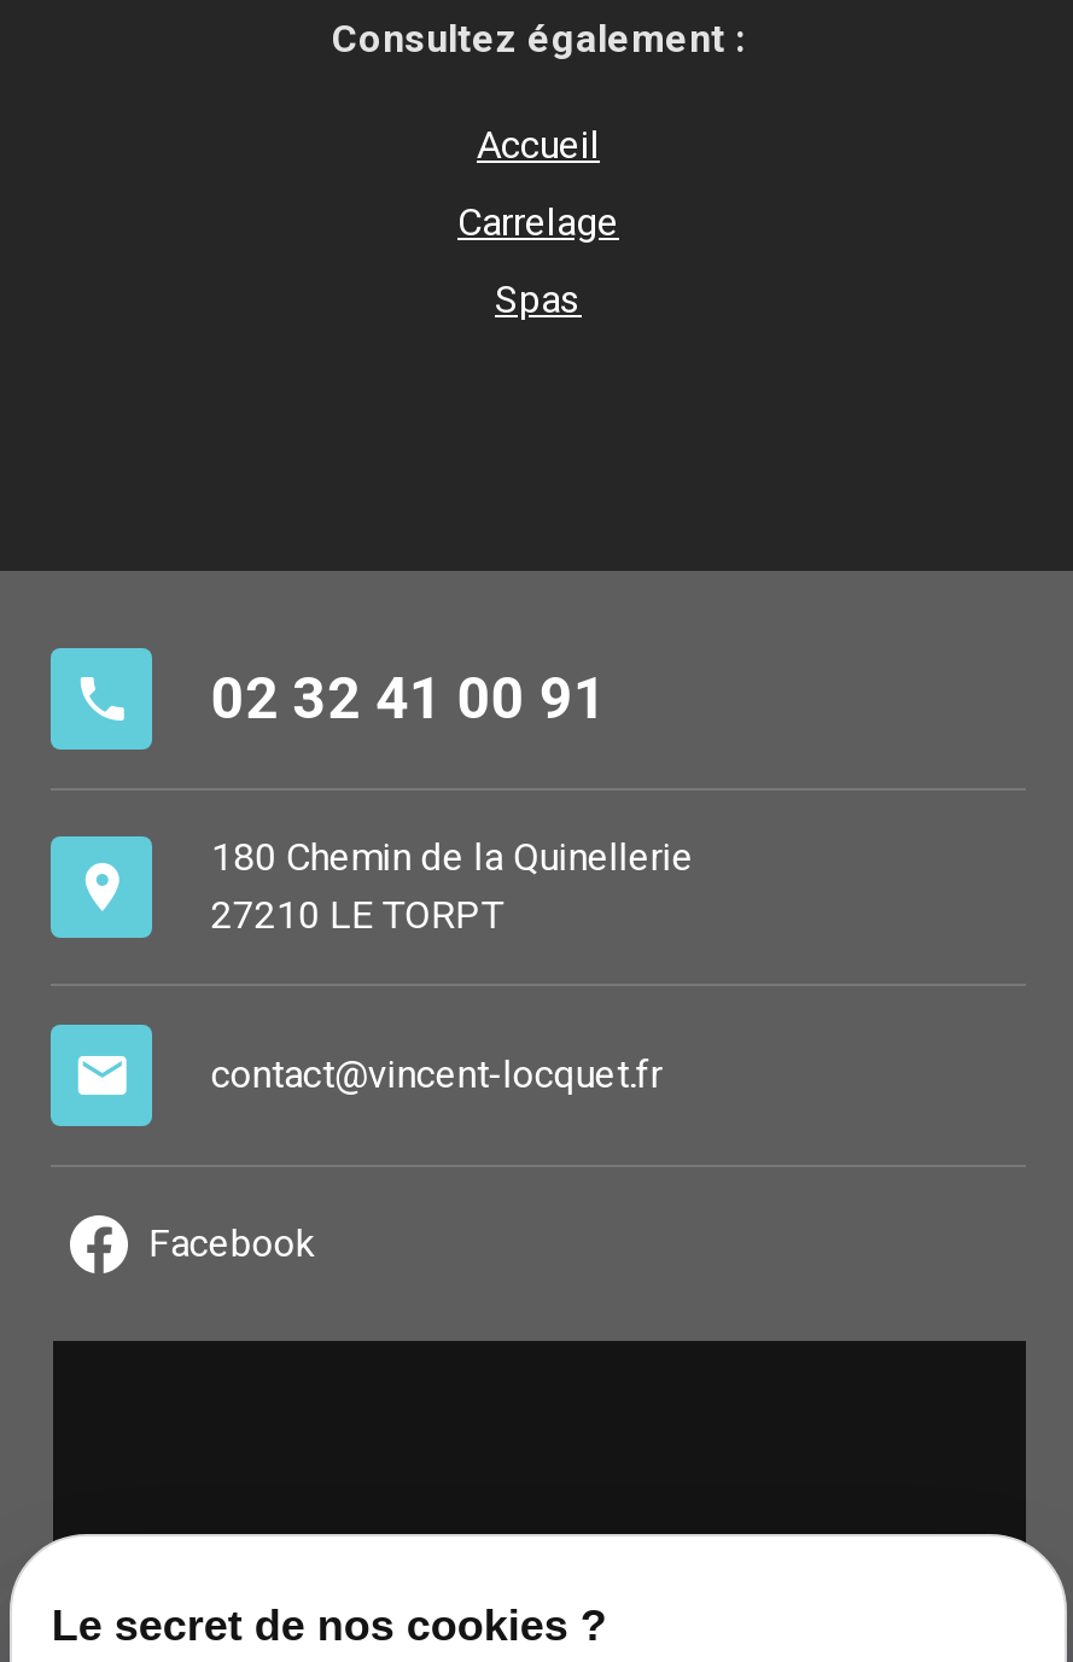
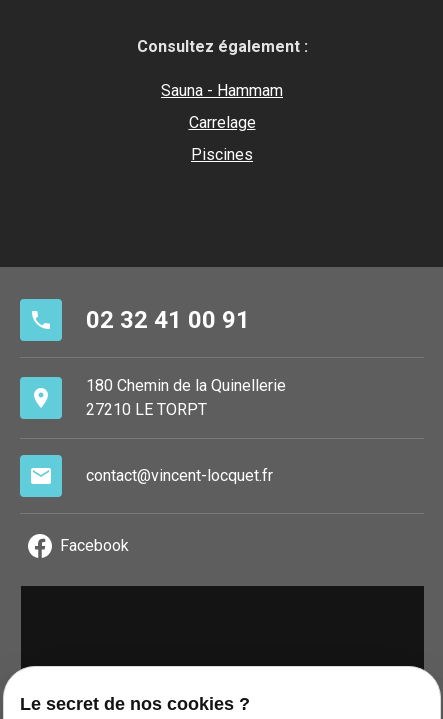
- Accueil
+ Sauna - Hammam

- Spas
+ Piscines
